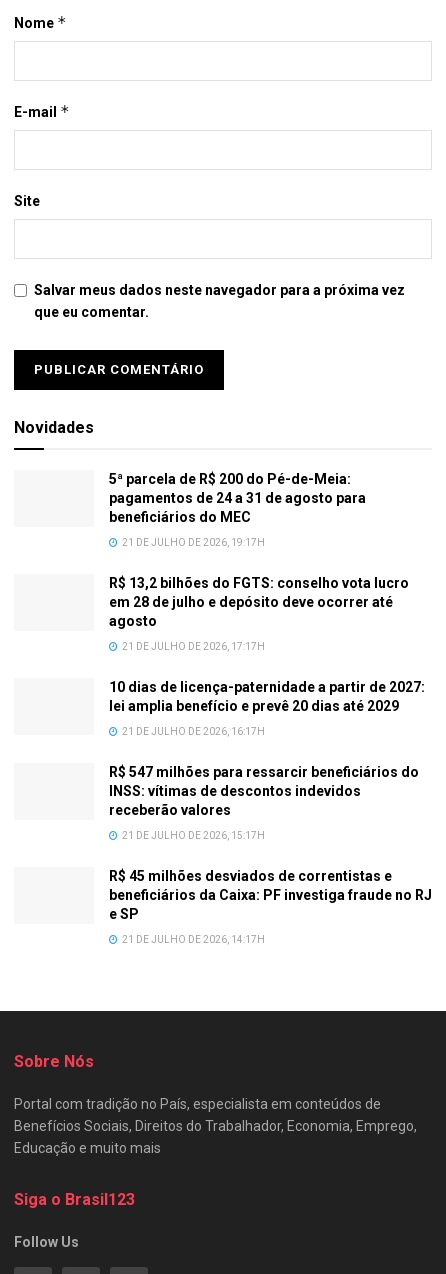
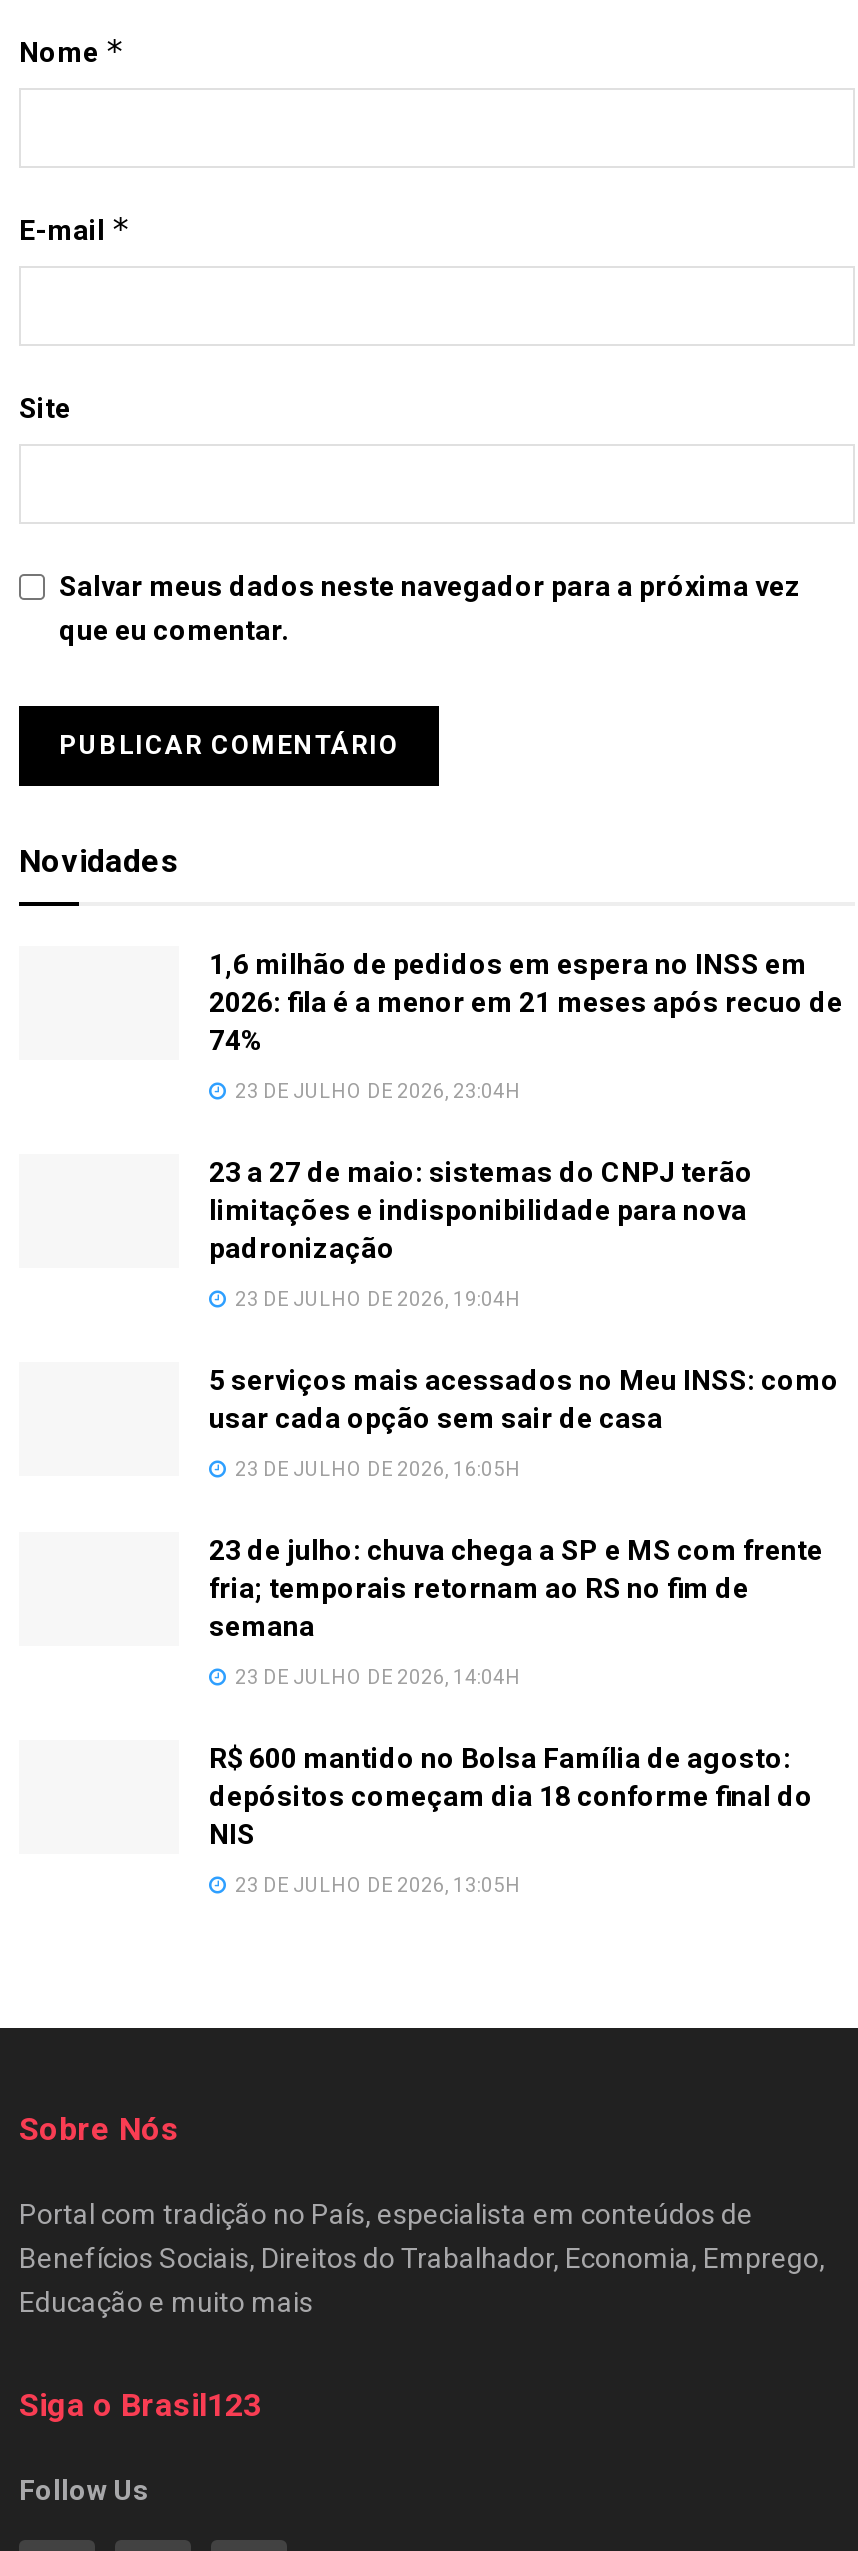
- 5ª parcela de R$ 200 do Pé-de-Meia:
- pagamentos de 24 a 31 de agosto para
- beneficiários do MEC
+ 1,6 milhão de pedidos em espera no INSS em
+ 2026: fila é a menor em 21 meses após recuo de
+ 74%

- 21 DE JULHO DE 2026, 19:17H
+ 23 DE JULHO DE 2026, 23:04H

- R$ 13,2 bilhões do FGTS: conselho vota lucro
- em 28 de julho e depósito deve ocorrer até
- agosto
+ 23 a 27 de maio: sistemas do CNPJ terão
+ limitações e indisponibilidade para nova
+ padronização

- 21 DE JULHO DE 2026, 17:17H
+ 23 DE JULHO DE 2026, 19:04H

- 10 dias de licença-paternidade a partir de 2027:
- lei amplia benefício e prevê 20 dias até 2029
+ 5 serviços mais acessados no Meu INSS: como
+ usar cada opção sem sair de casa

- 21 DE JULHO DE 2026, 16:17H
+ 23 DE JULHO DE 2026, 16:05H

- R$ 547 milhões para ressarcir beneficiários do
- INSS: vítimas de descontos indevidos
- receberão valores
+ 23 de julho: chuva chega a SP e MS com frente
+ fria; temporais retornam ao RS no fim de
+ semana

- 21 DE JULHO DE 2026, 15:17H
+ 23 DE JULHO DE 2026, 14:04H

- R$ 45 milhões desviados de correntistas e
- beneficiários da Caixa: PF investiga fraude no RJ
- e SP
+ R$ 600 mantido no Bolsa Família de agosto:
+ depósitos começam dia 18 conforme final do
+ NIS

- 21 DE JULHO DE 2026, 14:17H
+ 23 DE JULHO DE 2026, 13:05H
